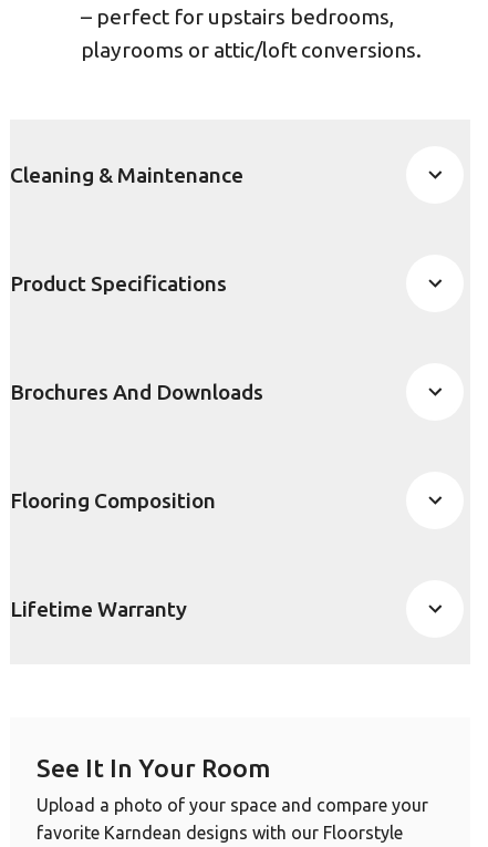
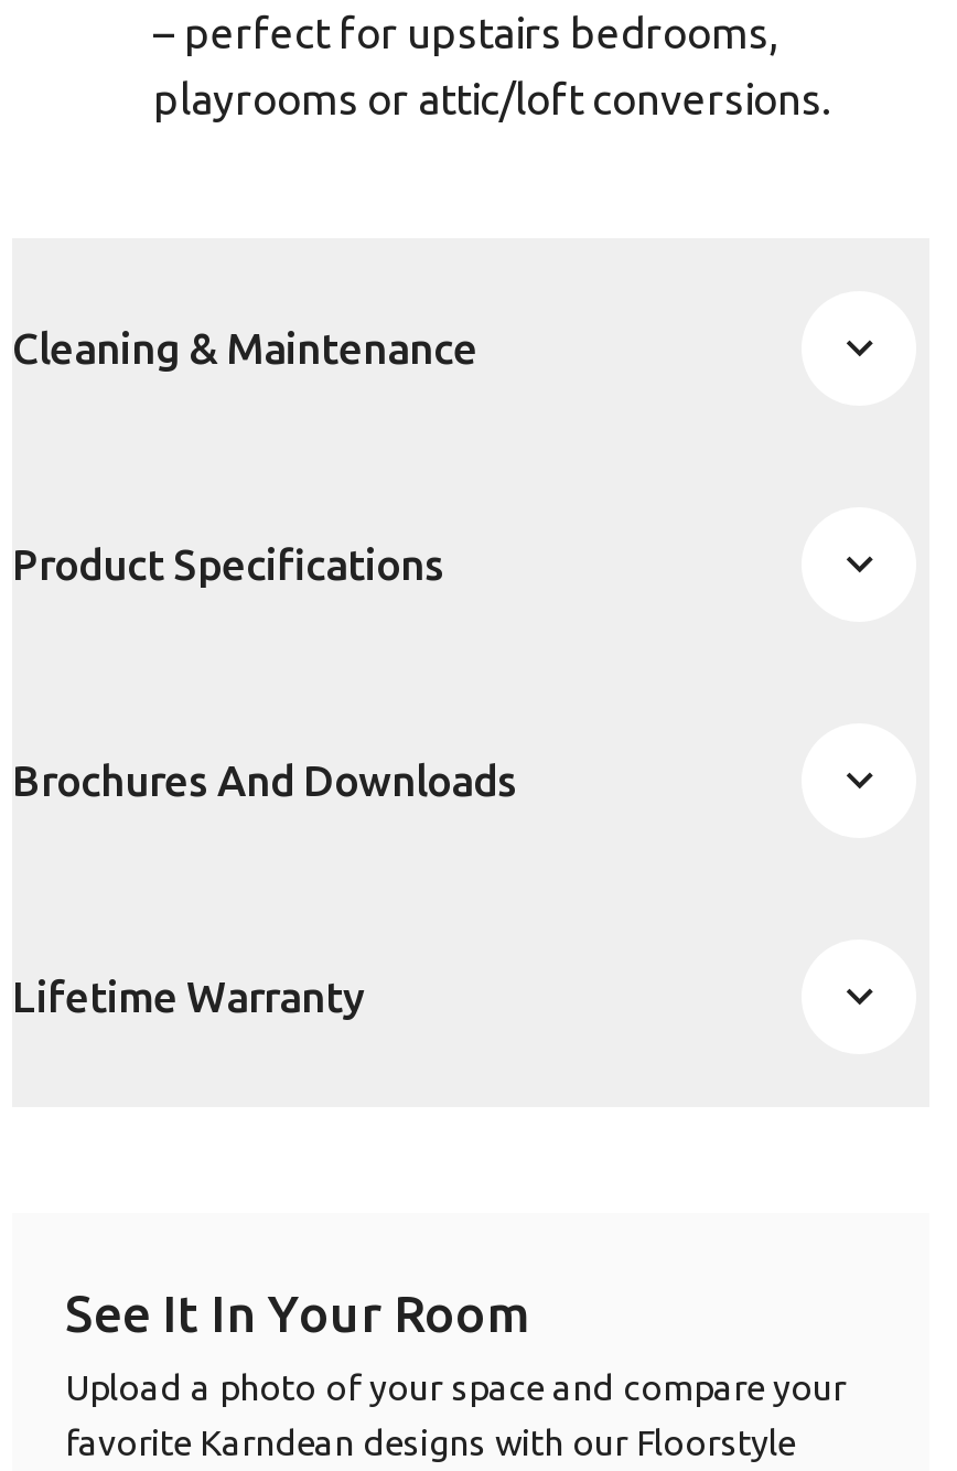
- Flooring Composition
